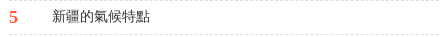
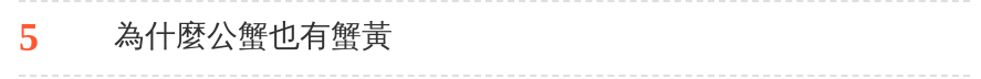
- 新疆的氣候特點
+ 為什麼公蟹也有蟹黃
